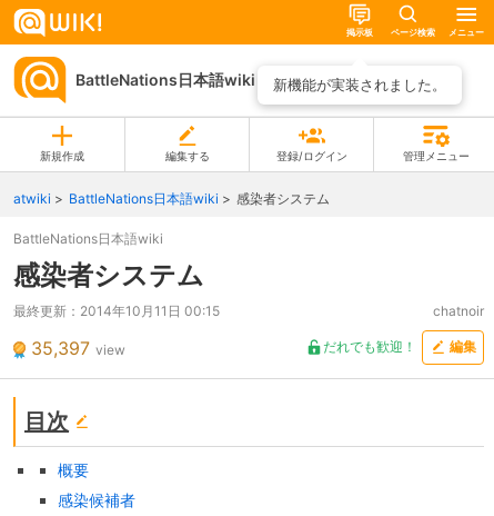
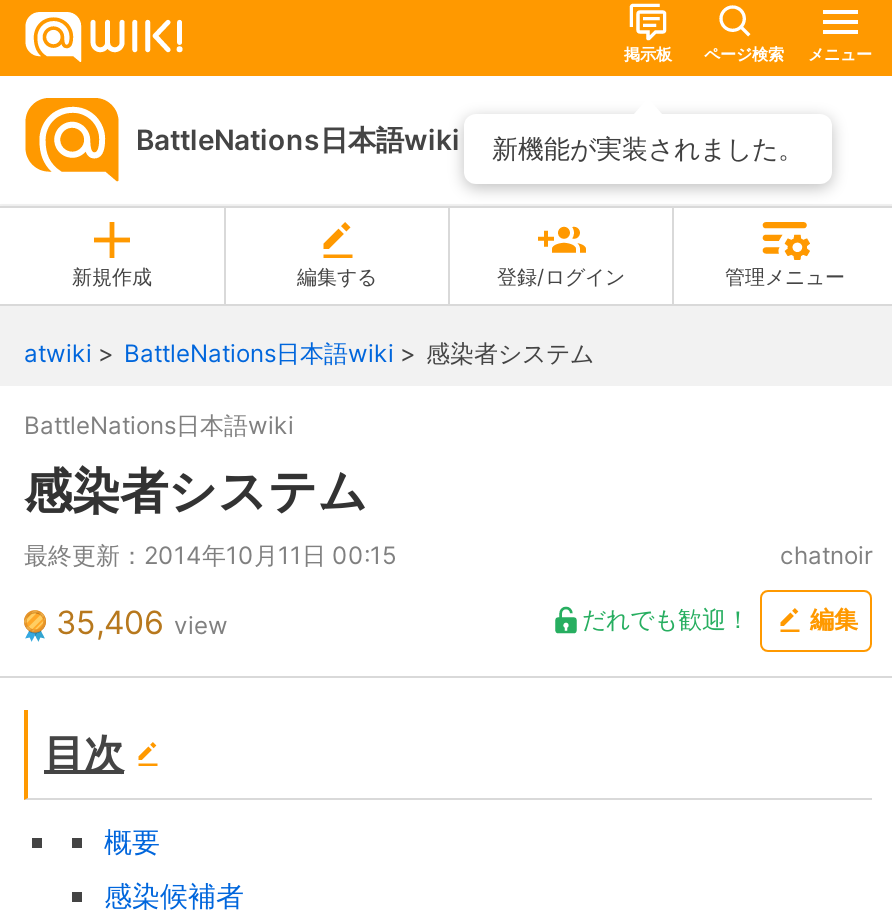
- 35,397 view
+ 35,406 view
